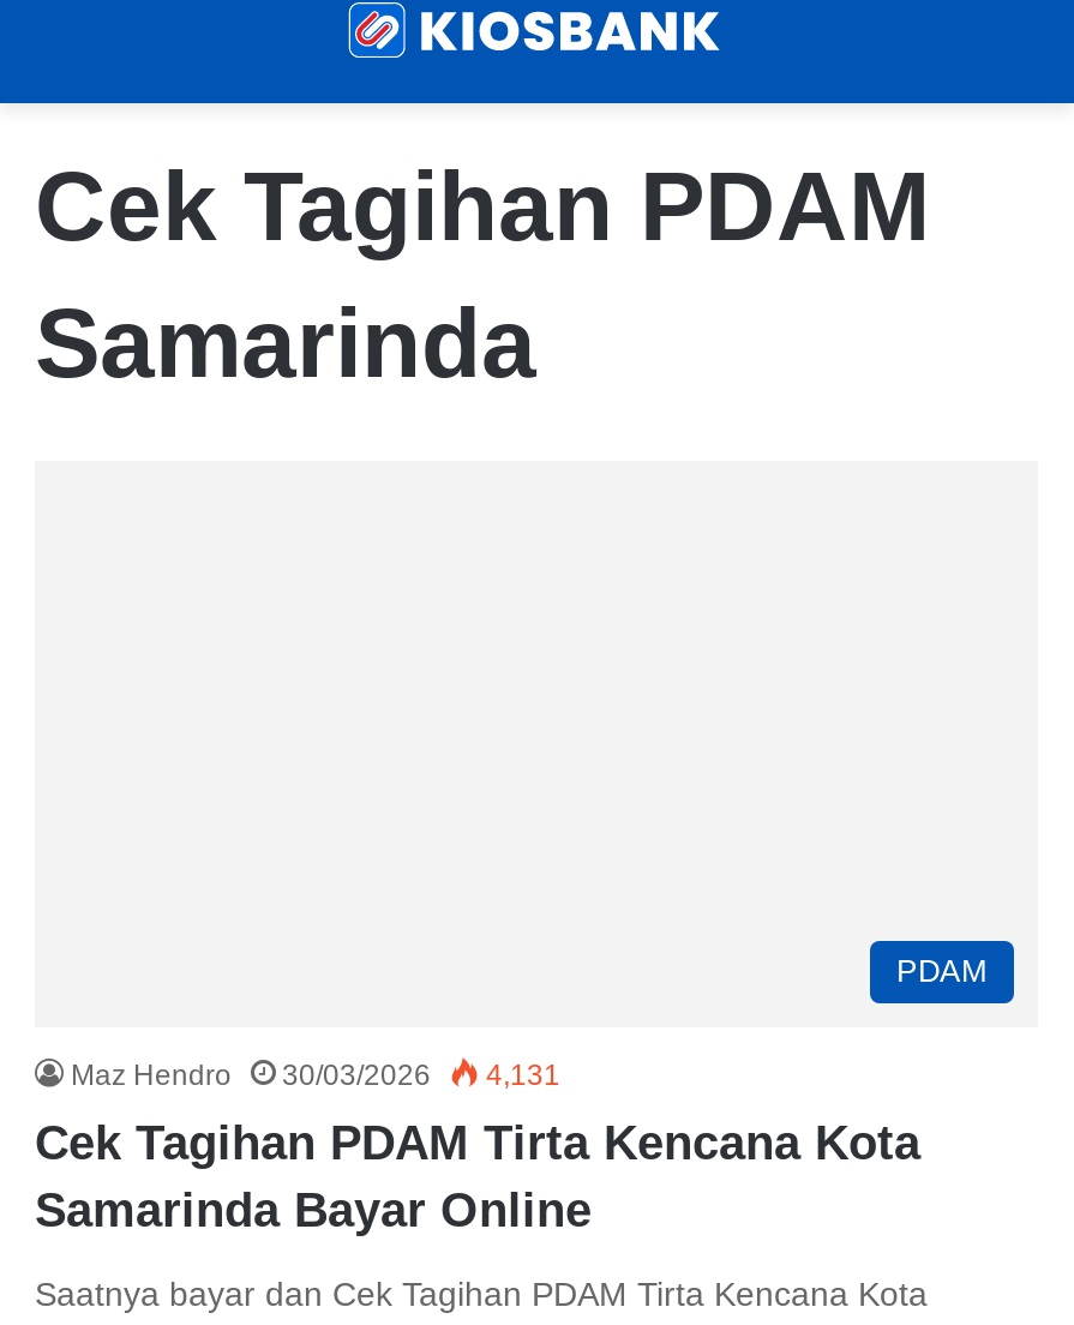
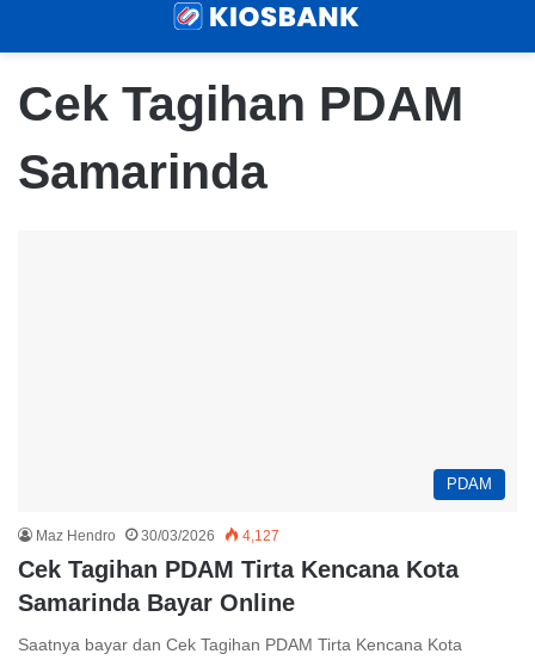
- Maz Hendro 30/03/2026 4,131
+ Maz Hendro 30/03/2026 4,127
